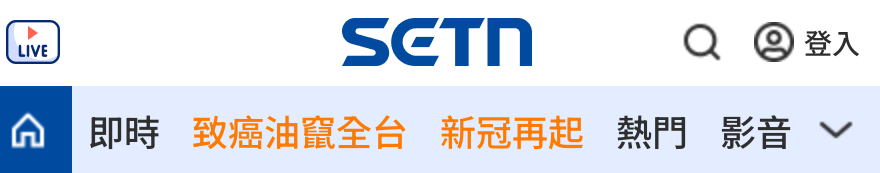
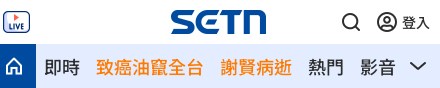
- 新冠再起
+ 謝賢病逝
